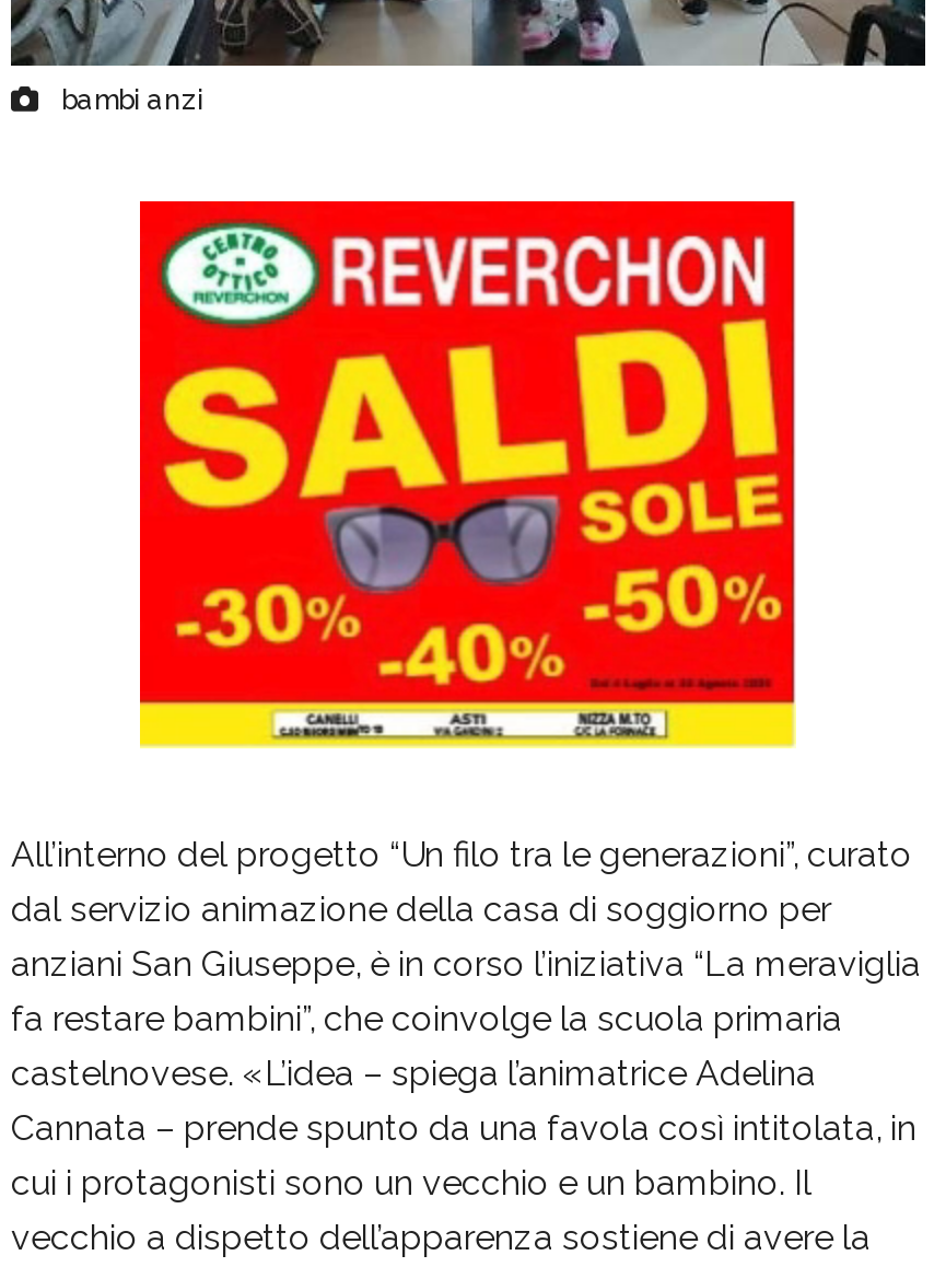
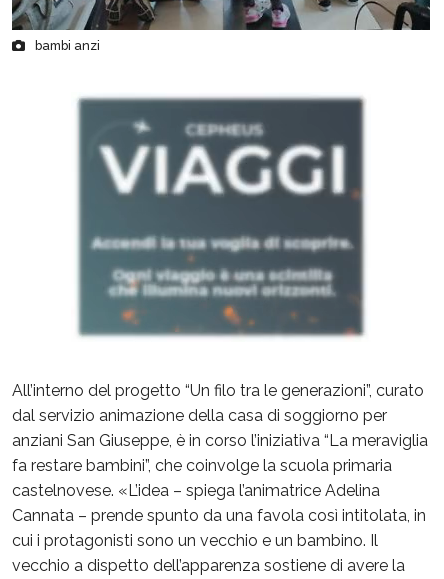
- [image]
+ [image]
